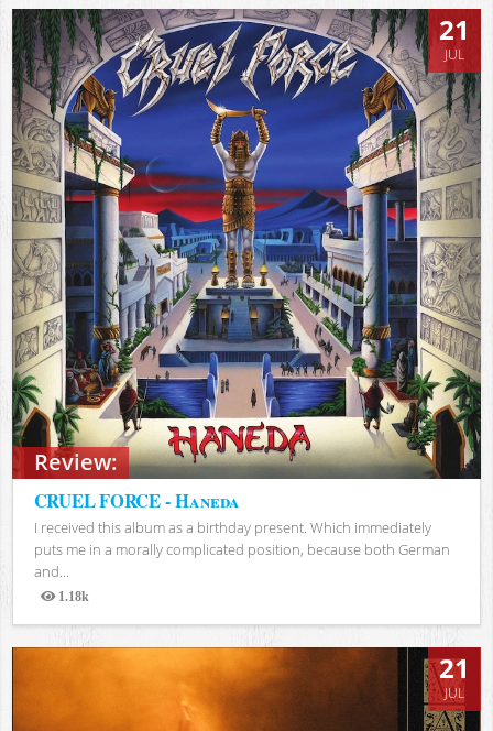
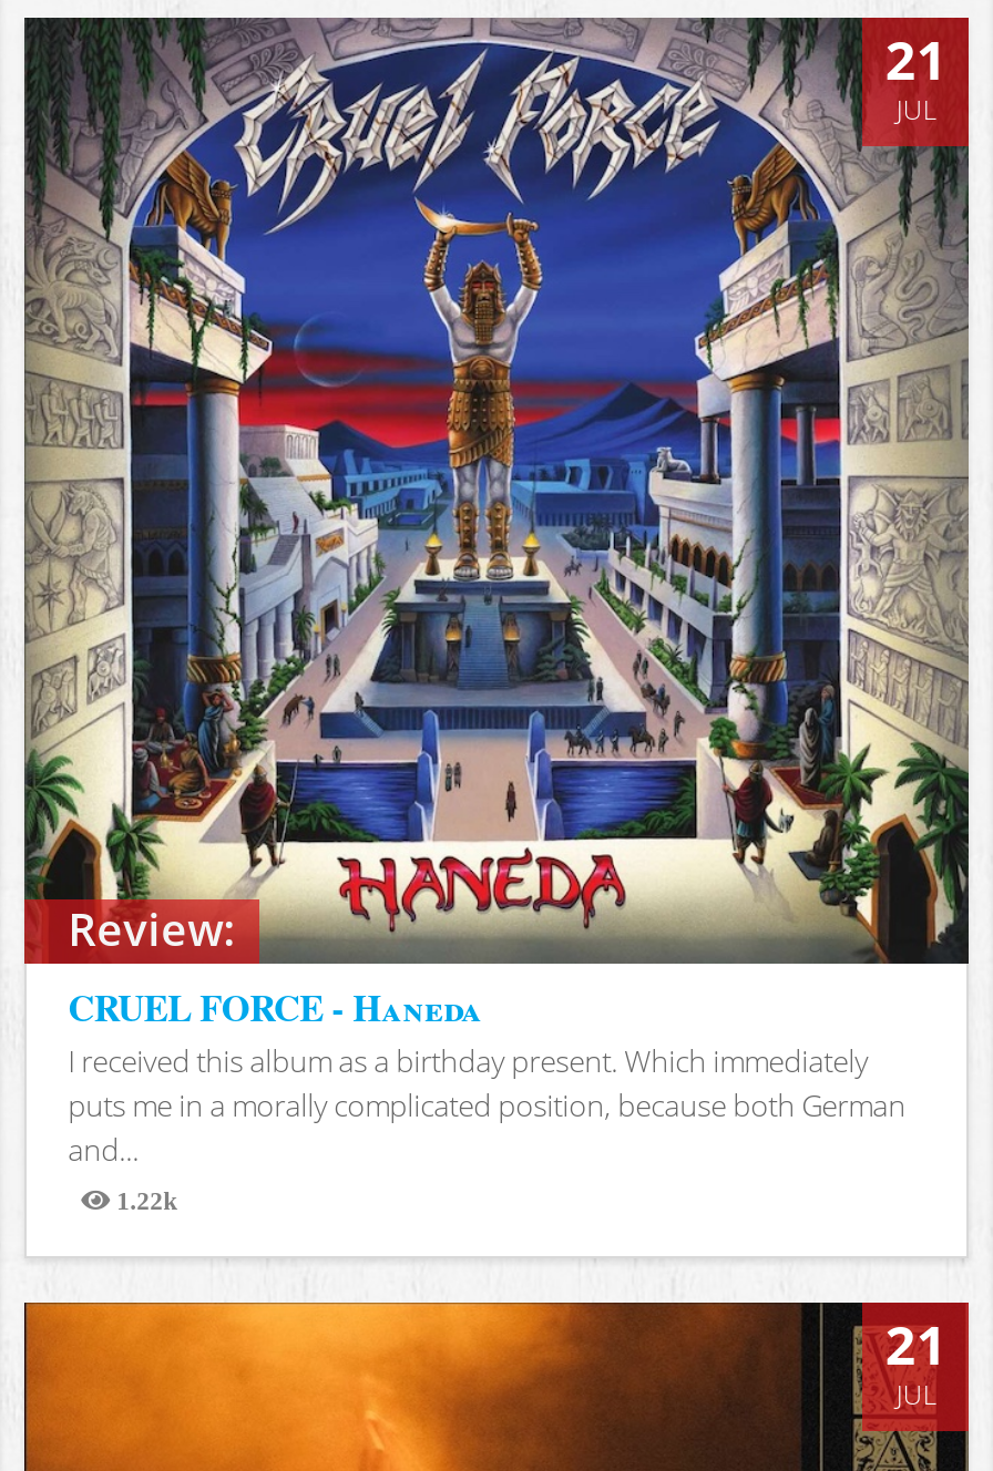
- 1.18k
+ 1.22k
